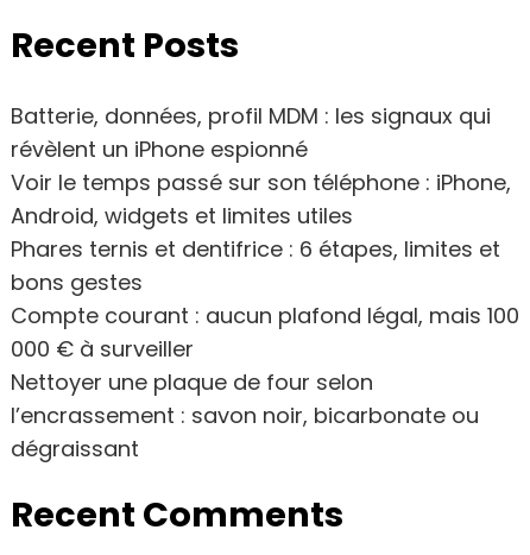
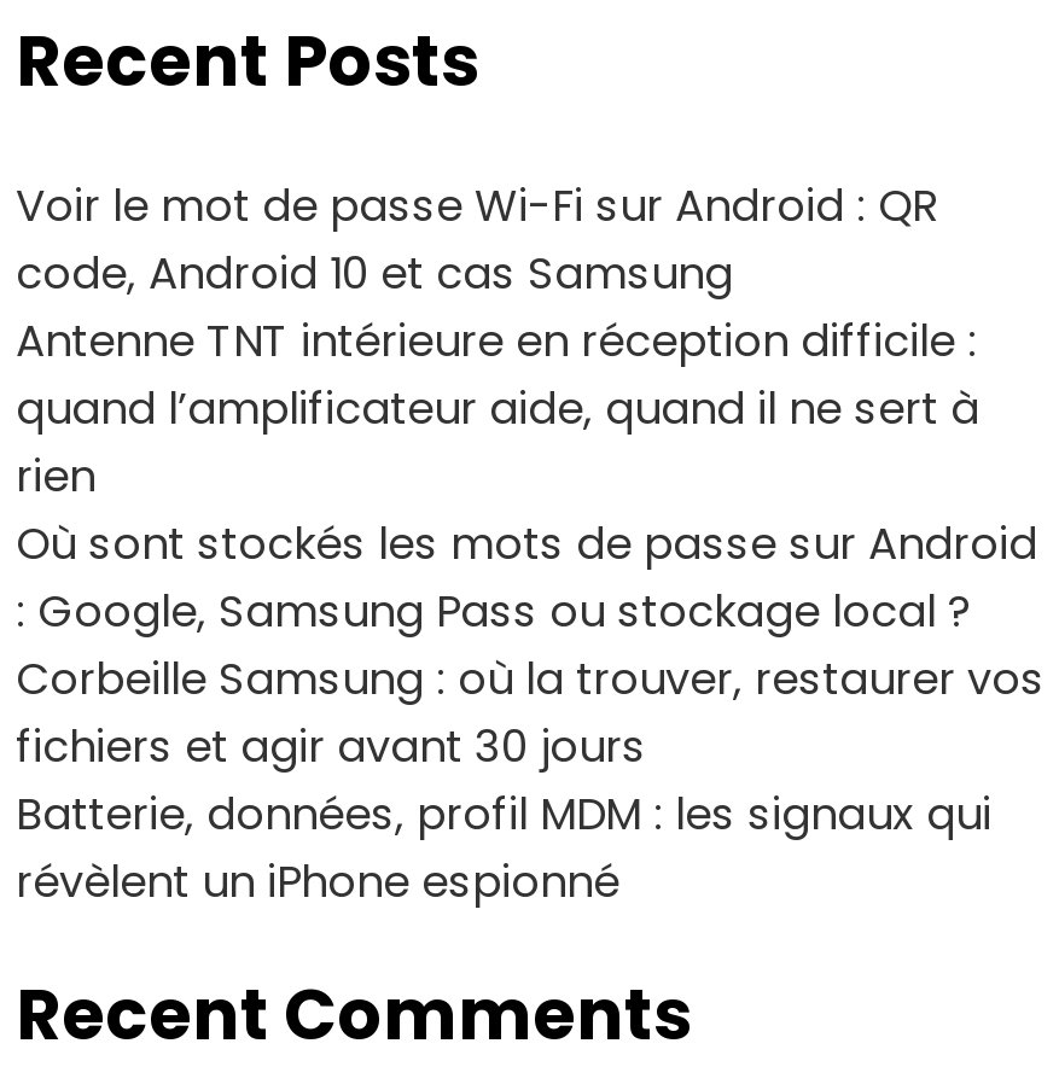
+ Voir le mot de passe Wi-Fi sur Android : QR
+ code, Android 10 et cas Samsung
+ Antenne TNT intérieure en réception difficile :
+ quand l’amplificateur aide, quand il ne sert à
+ rien
+ Où sont stockés les mots de passe sur Android
+ : Google, Samsung Pass ou stockage local ?
+ Corbeille Samsung : où la trouver, restaurer vos
+ fichiers et agir avant 30 jours

moved down: Batterie, données, profil MDM : les signaux qui | révèlent un iPhone espionné

- Voir le temps passé sur son téléphone : iPhone,
- Android, widgets et limites utiles
- Phares ternis et dentifrice : 6 étapes, limites et
- bons gestes
- Compte courant : aucun plafond légal, mais 100
- 000 € à surveiller
- Nettoyer une plaque de four selon
- l’encrassement : savon noir, bicarbonate ou
- dégraissant
